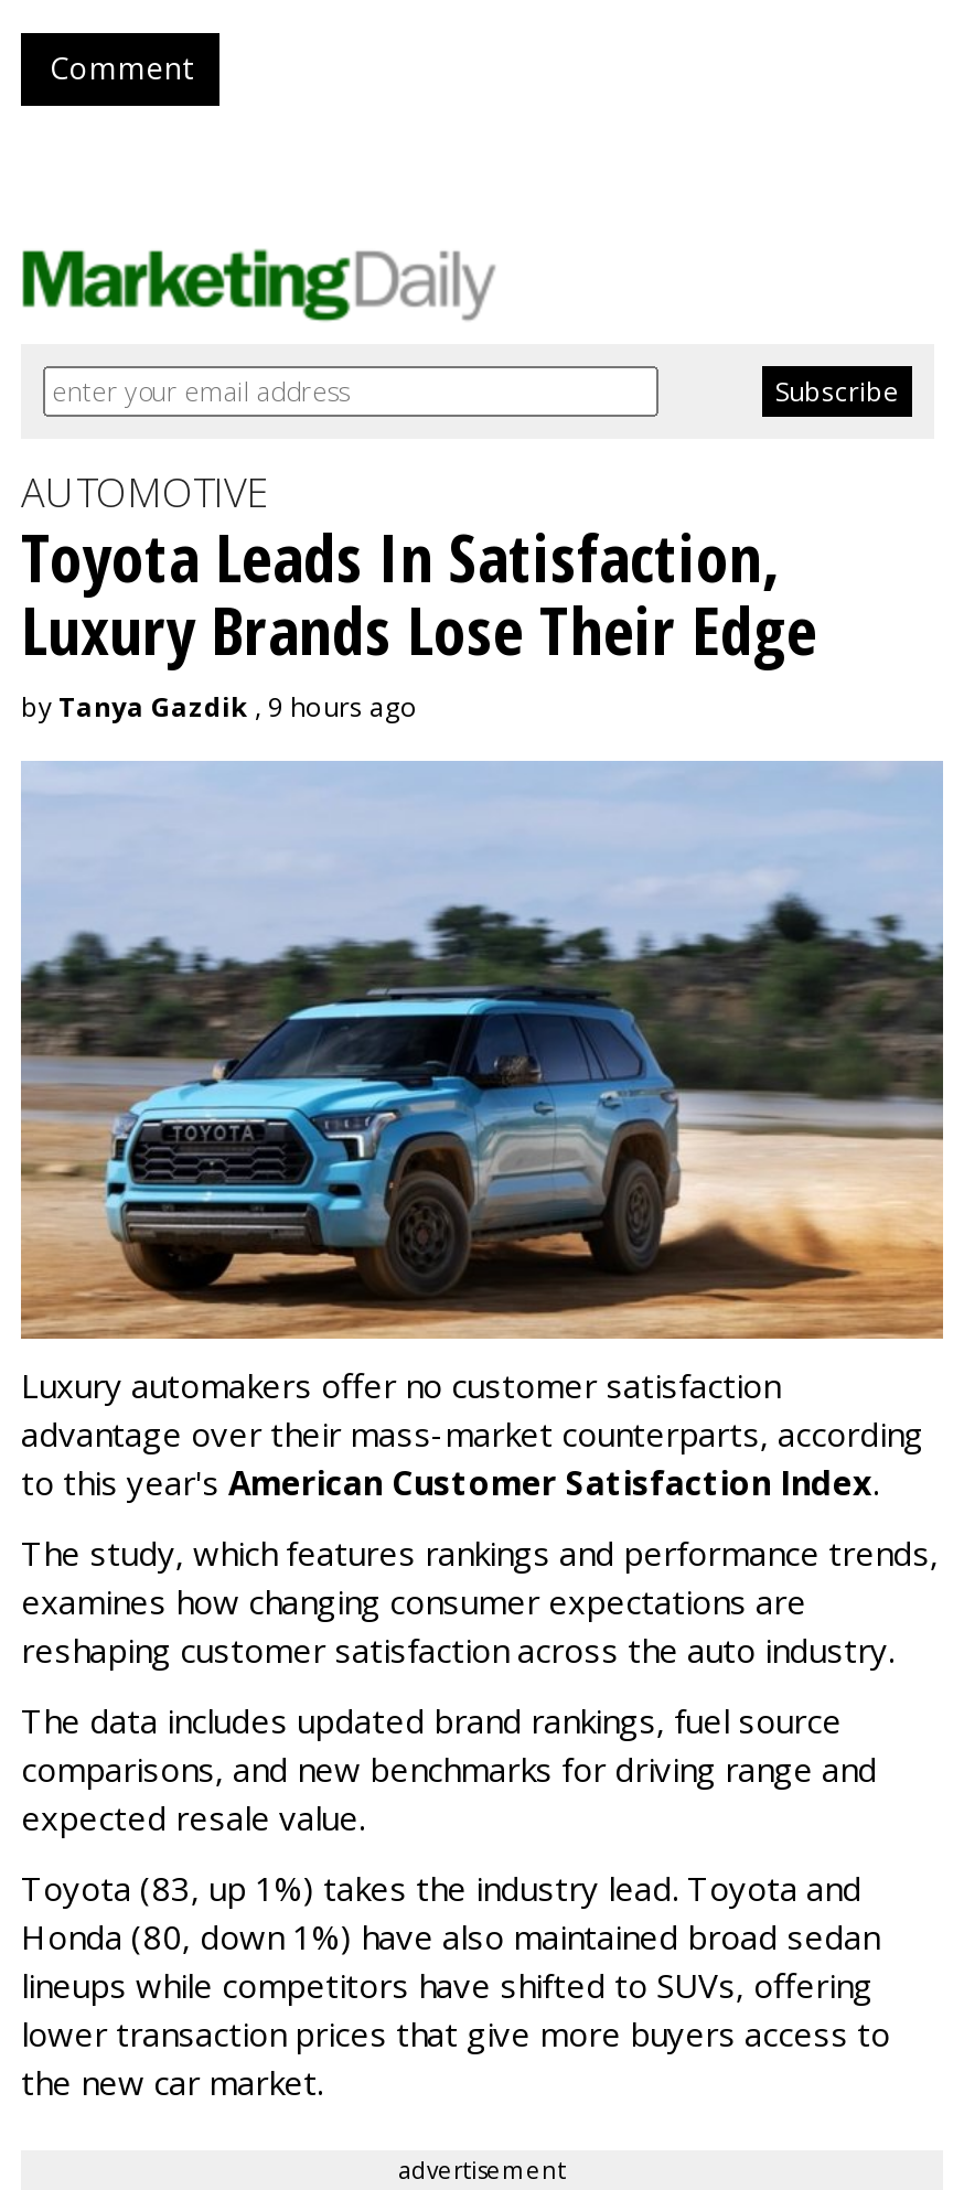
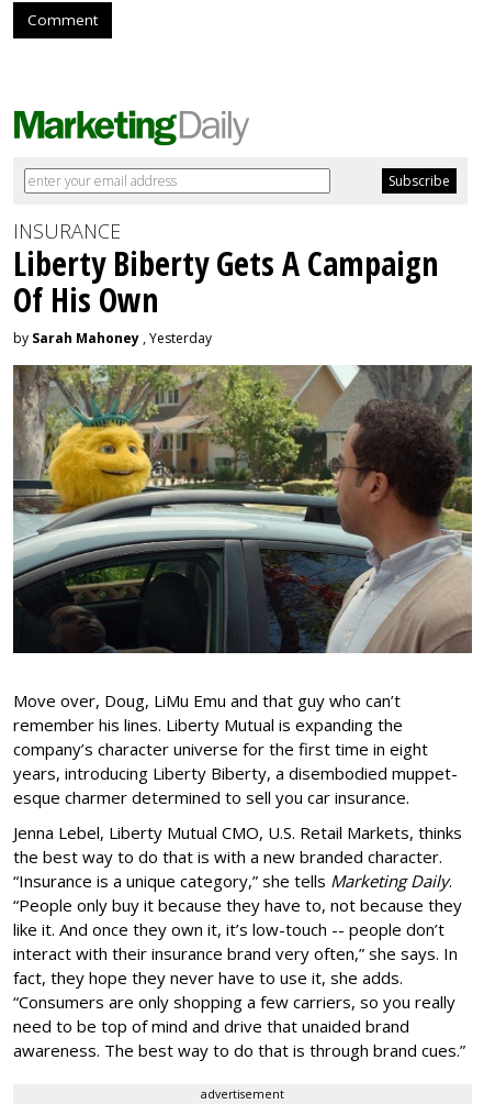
- AUTOMOTIVE
- Toyota Leads In Satisfaction,
- Luxury Brands Lose Their Edge
- by Tanya Gazdik, 9 hours ago
+ INSURANCE
+ Liberty Biberty Gets A Campaign
+ Of His Own
+ by Sarah Mahoney, Yesterday

- [image]
- Luxury automakers offer no customer satisfaction
- advantage over their mass-market counterparts, according
- to this year's American Customer Satisfaction Index.
- The study, which features rankings and performance trends,
- examines how changing consumer expectations are
- reshaping customer satisfaction across the auto industry.
- The data includes updated brand rankings, fuel source
- comparisons, and new benchmarks for driving range and
- expected resale value.
- Toyota (83, up 1%) takes the industry lead. Toyota and
- Honda (80, down 1%) have also maintained broad sedan
- lineups while competitors have shifted to SUVs, offering
- lower transaction prices that give more buyers access to
- the new car market.
+ [image]
+ Move over, Doug, LiMu Emu and that guy who can’t
+ remember his lines. Liberty Mutual is expanding the
+ company’s character universe for the first time in eight
+ years, introducing Liberty Biberty, a disembodied muppet-
+ esque charmer determined to sell you car insurance.
+ Jenna Lebel, Liberty Mutual CMO, U.S. Retail Markets, thinks
+ the best way to do that is with a new branded character.
+ “Insurance is a unique category,” she tells Marketing Daily.
+ “People only buy it because they have to, not because they
+ like it. And once they own it, it’s low-touch -- people don’t
+ interact with their insurance brand very often,” she says. In
+ fact, they hope they never have to use it, she adds.
+ “Consumers are only shopping a few carriers, so you really
+ need to be top of mind and drive that unaided brand
+ awareness. The best way to do that is through brand cues.”
